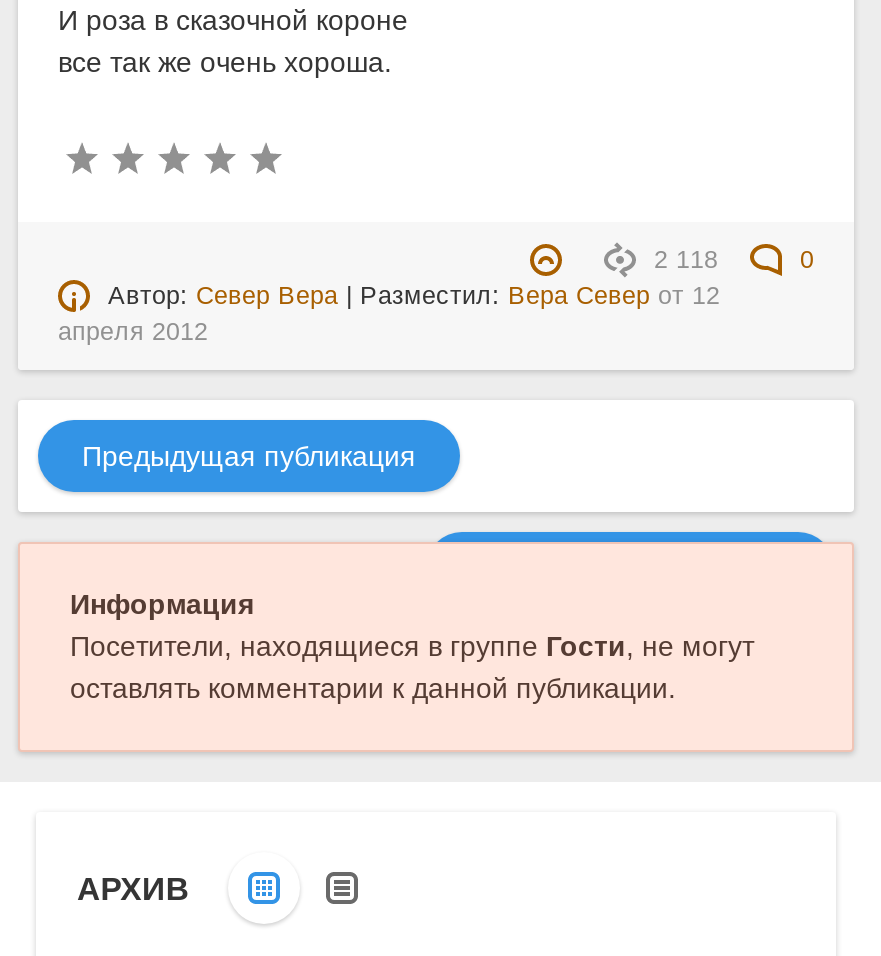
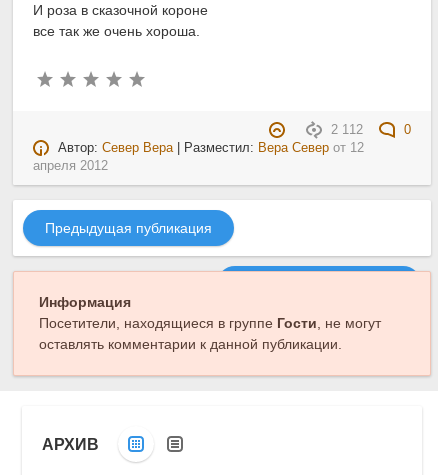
- 2 118
+ 2 112
